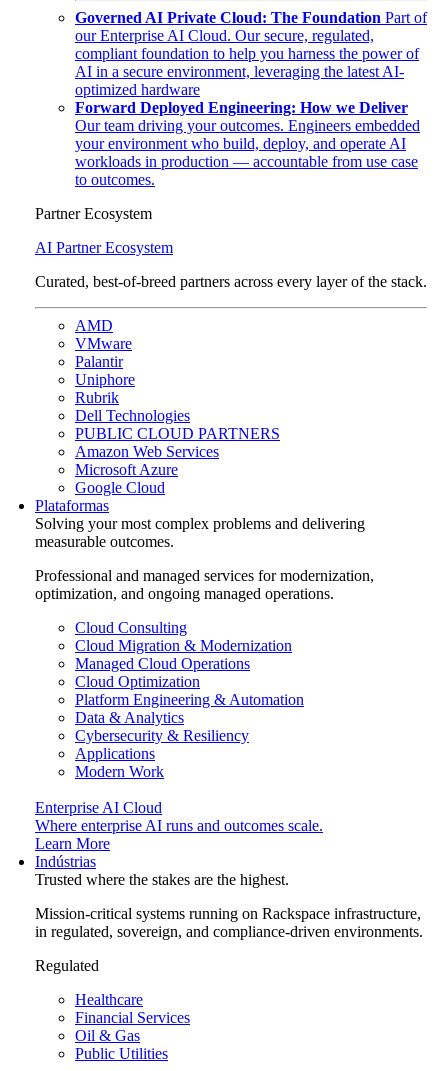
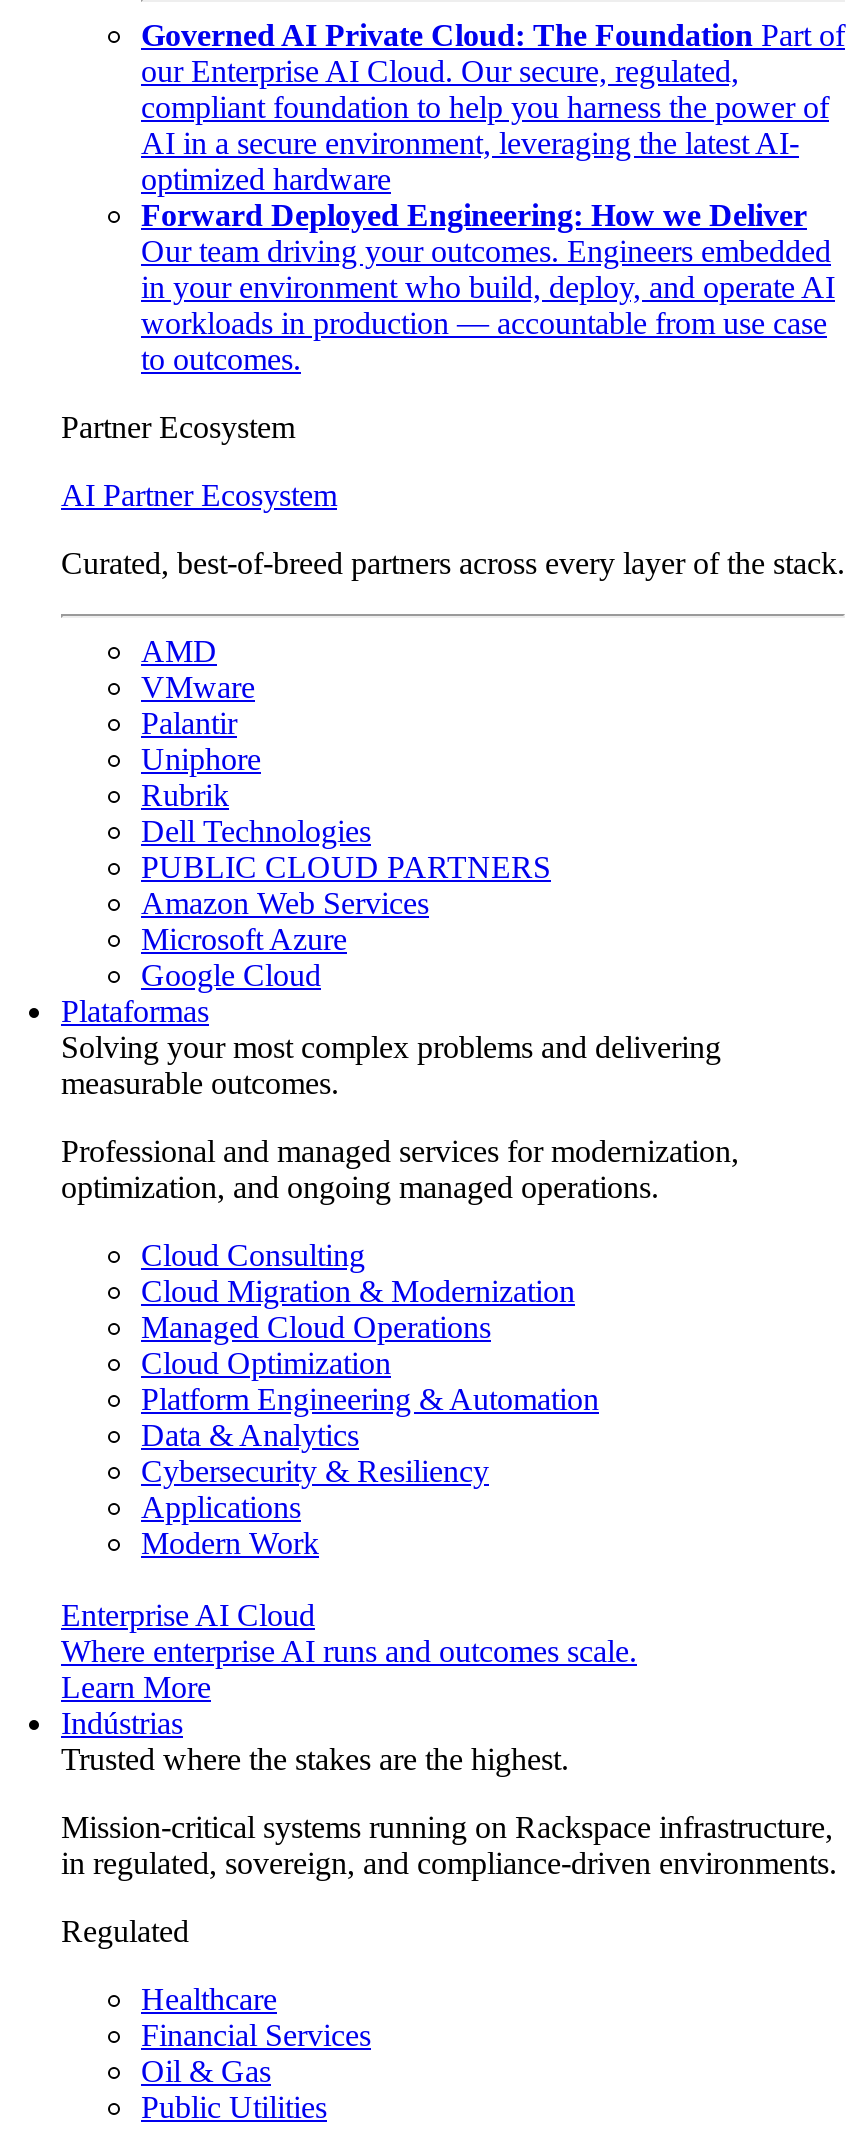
- your environment who build, deploy, and operate AI
+ in your environment who build, deploy, and operate AI
